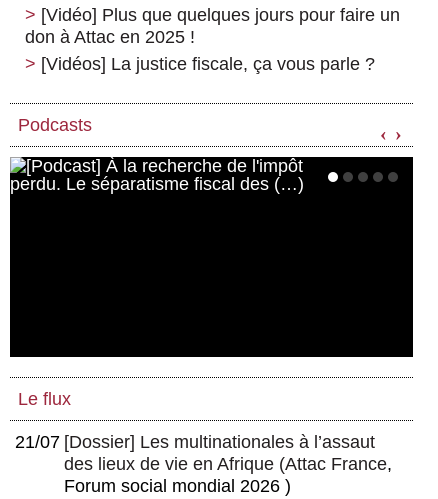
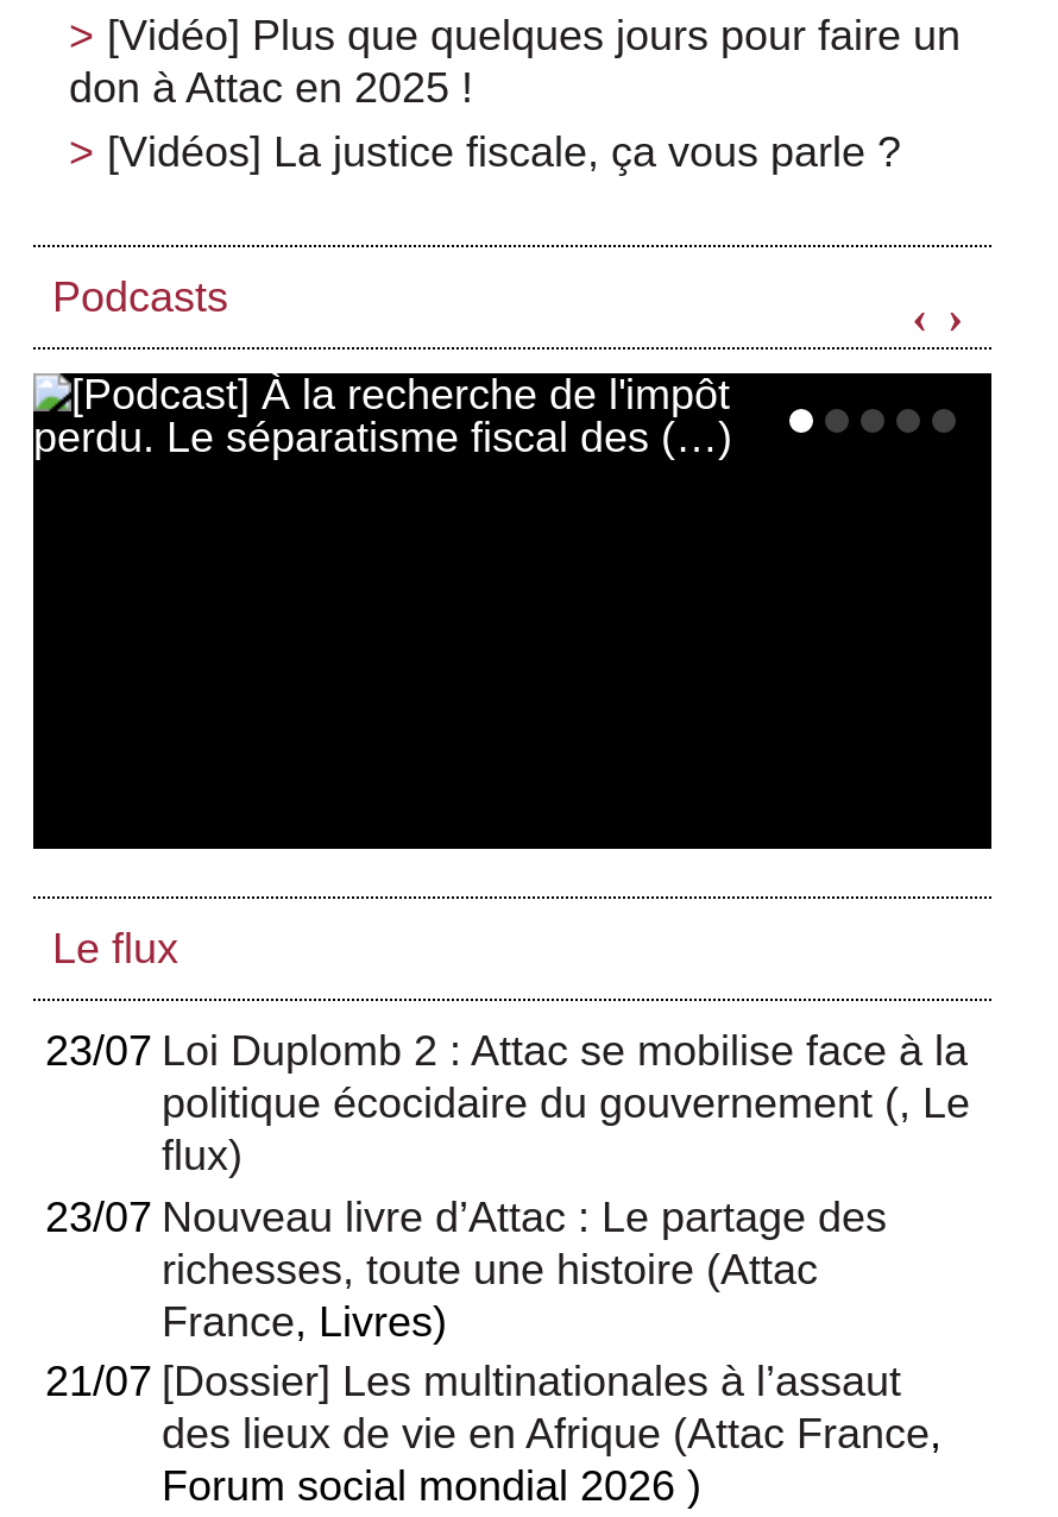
+ 23/07 Loi Duplomb 2 : Attac se mobilise face à la
+ politique écocidaire du gouvernement (, Le
+ flux)
+ 23/07 Nouveau livre d’Attac : Le partage des
+ richesses, toute une histoire (Attac
+ France, Livres)
